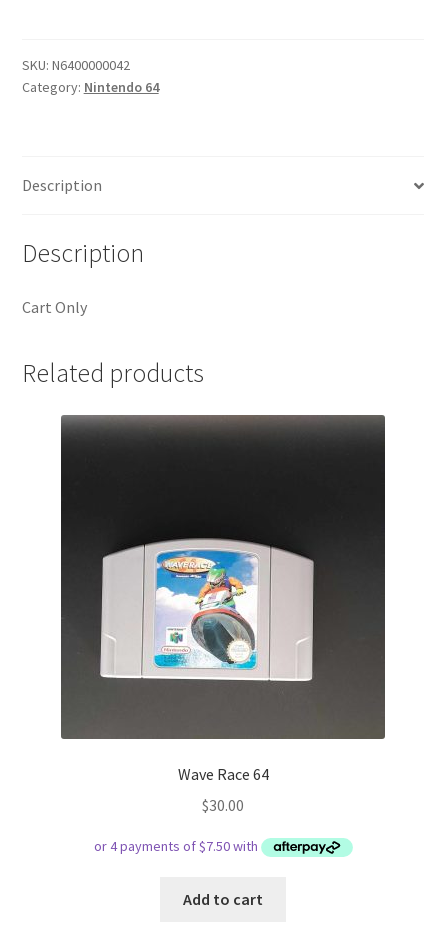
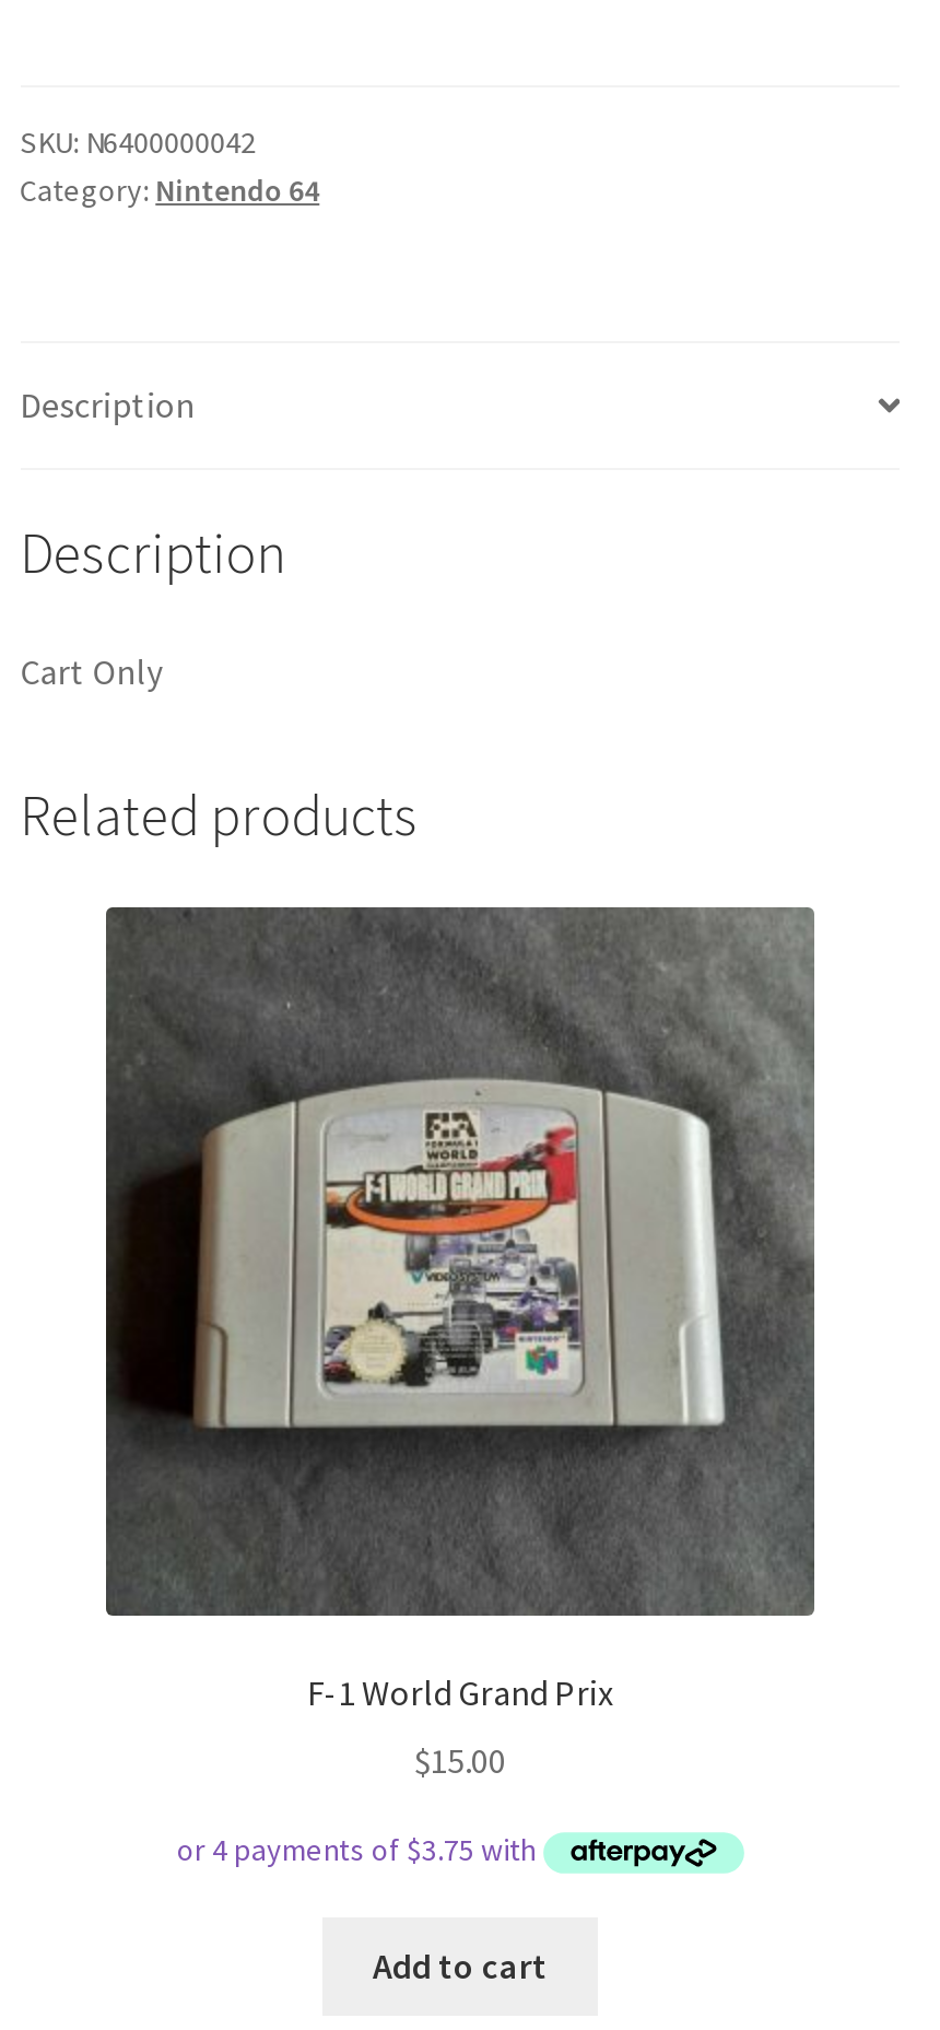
- [image]
- Wave Race 64
+ [image]
+ F-1 World Grand Prix

- $30.00
+ $15.00
